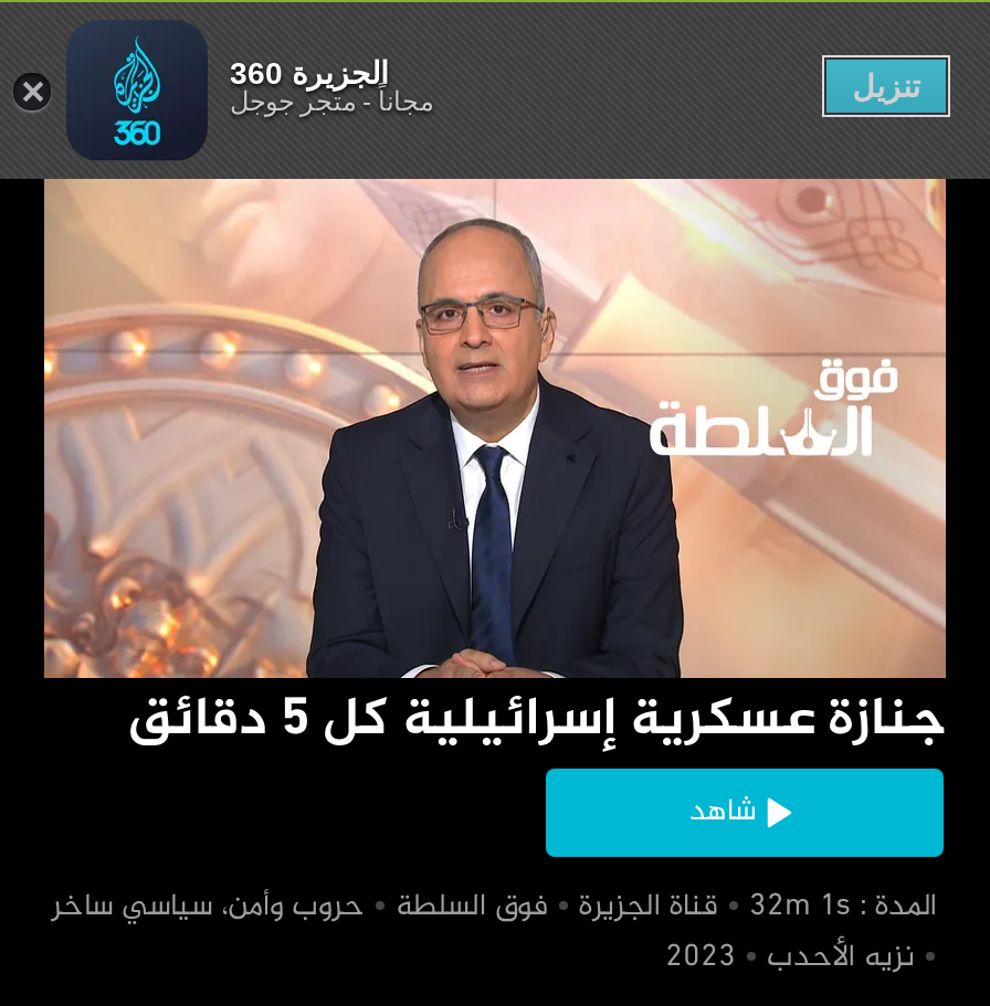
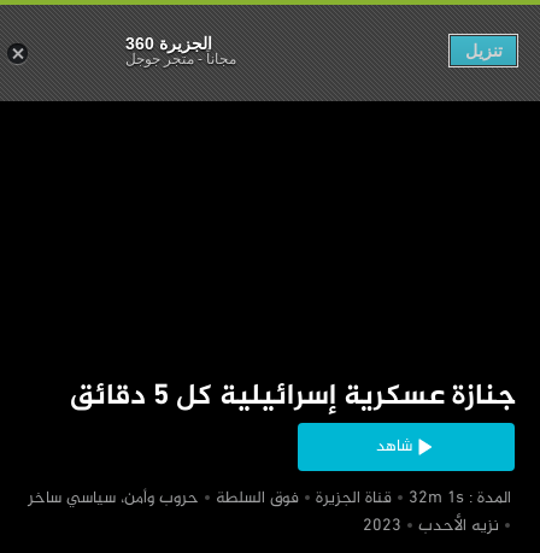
- [image]

- [image]
